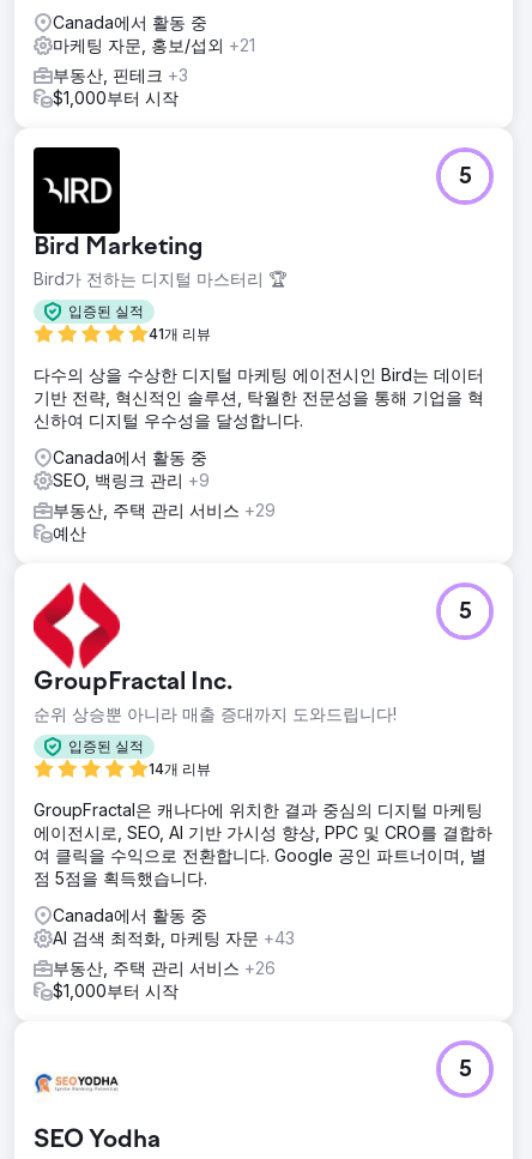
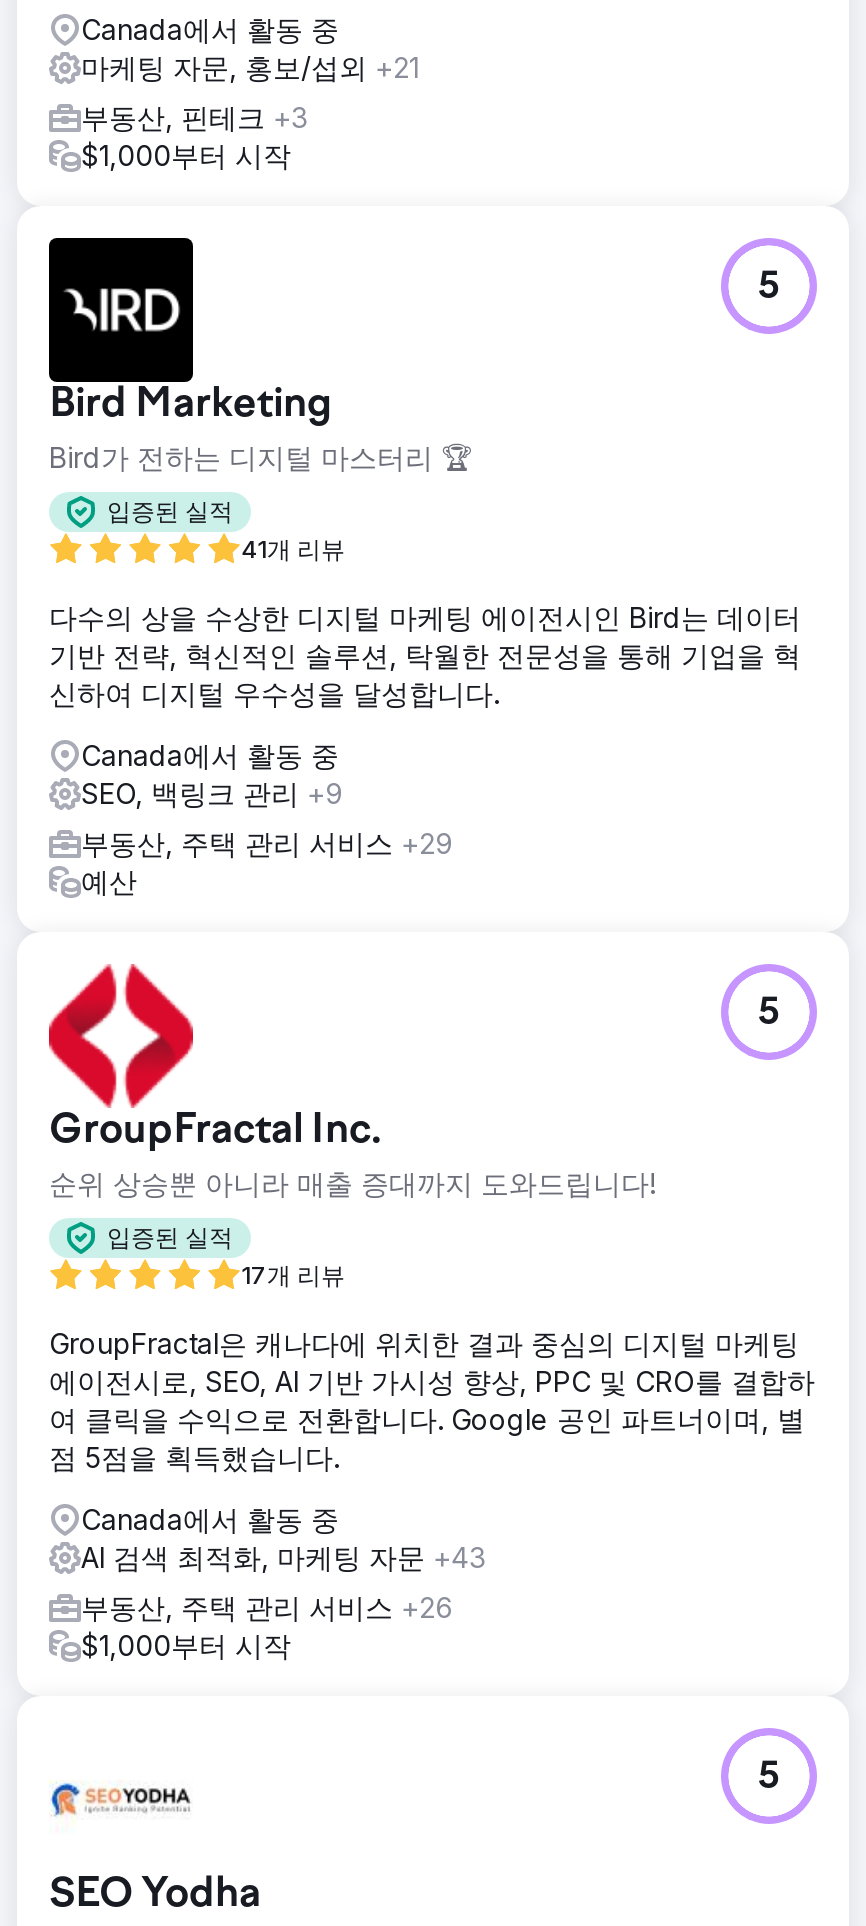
- 14개 리뷰
+ 17개 리뷰
